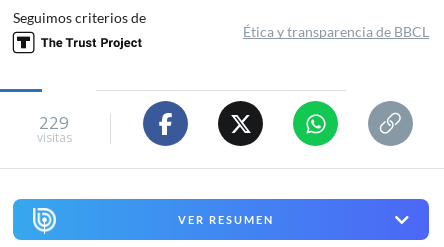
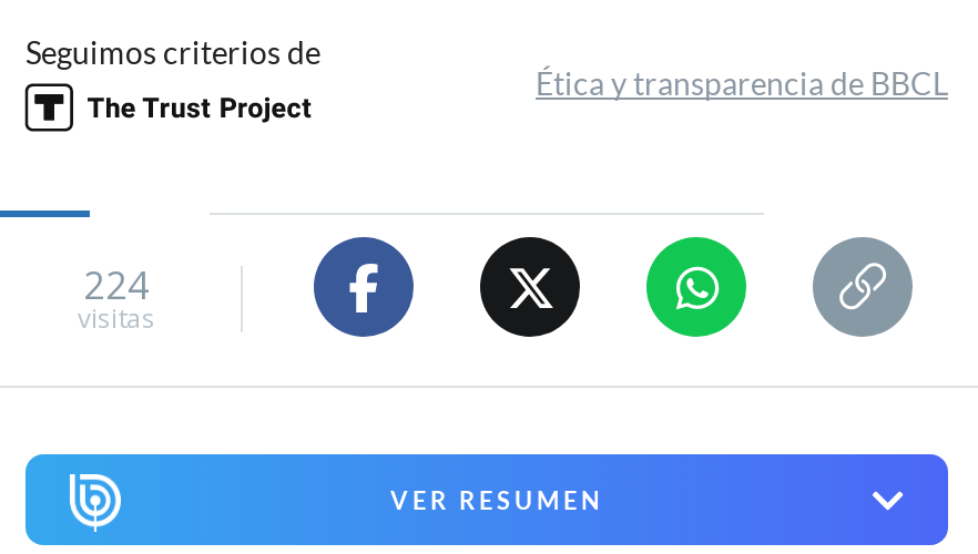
- 229
+ 224
